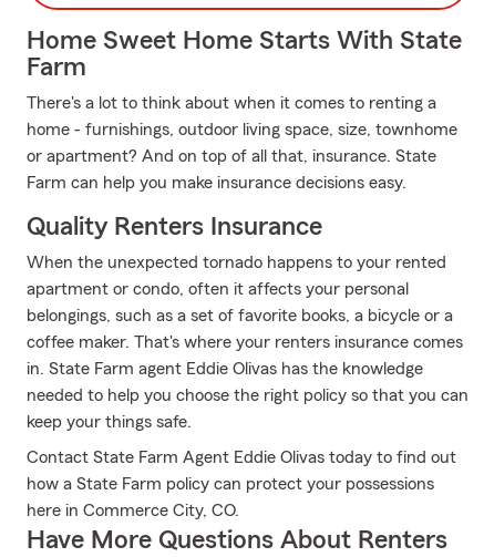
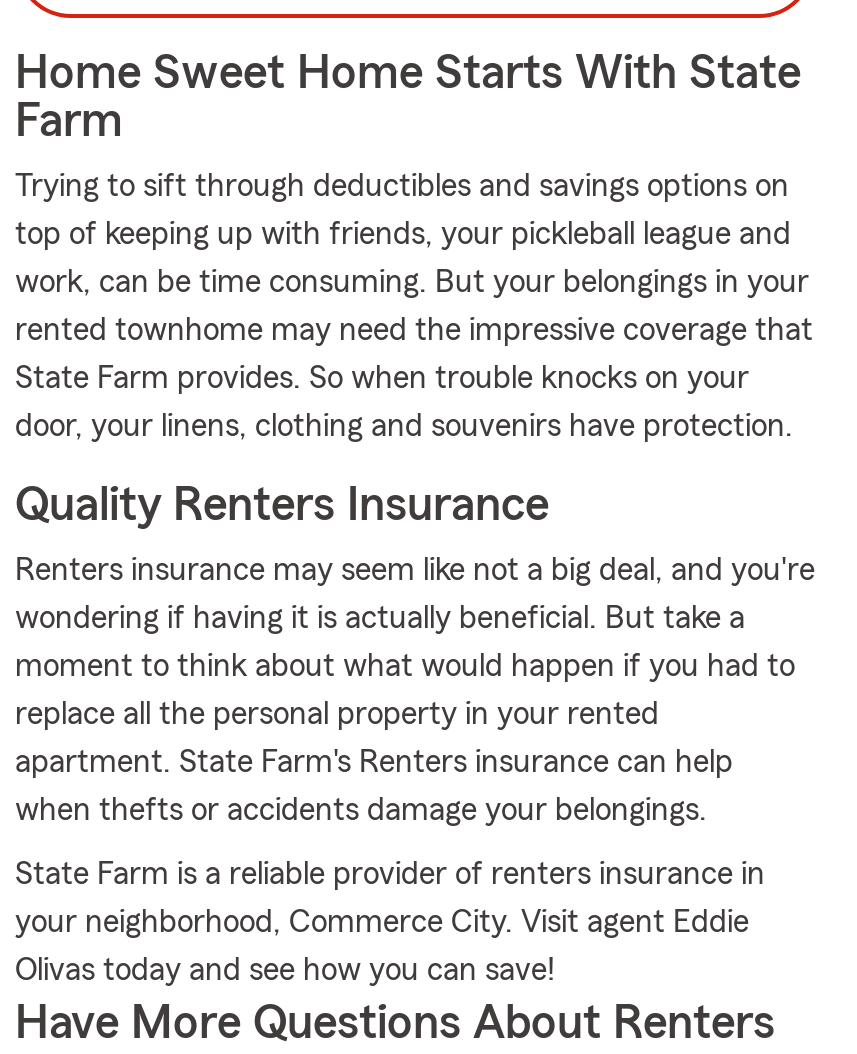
- There's a lot to think about when it comes to renting a
- home - furnishings, outdoor living space, size, townhome
- or apartment? And on top of all that, insurance. State
- Farm can help you make insurance decisions easy.
+ Trying to sift through deductibles and savings options on
+ top of keeping up with friends, your pickleball league and
+ work, can be time consuming. But your belongings in your
+ rented townhome may need the impressive coverage that
+ State Farm provides. So when trouble knocks on your
+ door, your linens, clothing and souvenirs have protection.

moved down: Quality Renters Insurance

- When the unexpected tornado happens to your rented
- apartment or condo, often it affects your personal
- belongings, such as a set of favorite books, a bicycle or a
- coffee maker. That's where your renters insurance comes
- in. State Farm agent Eddie Olivas has the knowledge
- needed to help you choose the right policy so that you can
- keep your things safe.
- Contact State Farm Agent Eddie Olivas today to find out
- how a State Farm policy can protect your possessions
- here in Commerce City, CO.
+ Renters insurance may seem like not a big deal, and you're
+ wondering if having it is actually beneficial. But take a
+ moment to think about what would happen if you had to
+ replace all the personal property in your rented
+ apartment. State Farm's Renters insurance can help
+ when thefts or accidents damage your belongings.
+ State Farm is a reliable provider of renters insurance in
+ your neighborhood, Commerce City. Visit agent Eddie
+ Olivas today and see how you can save!
